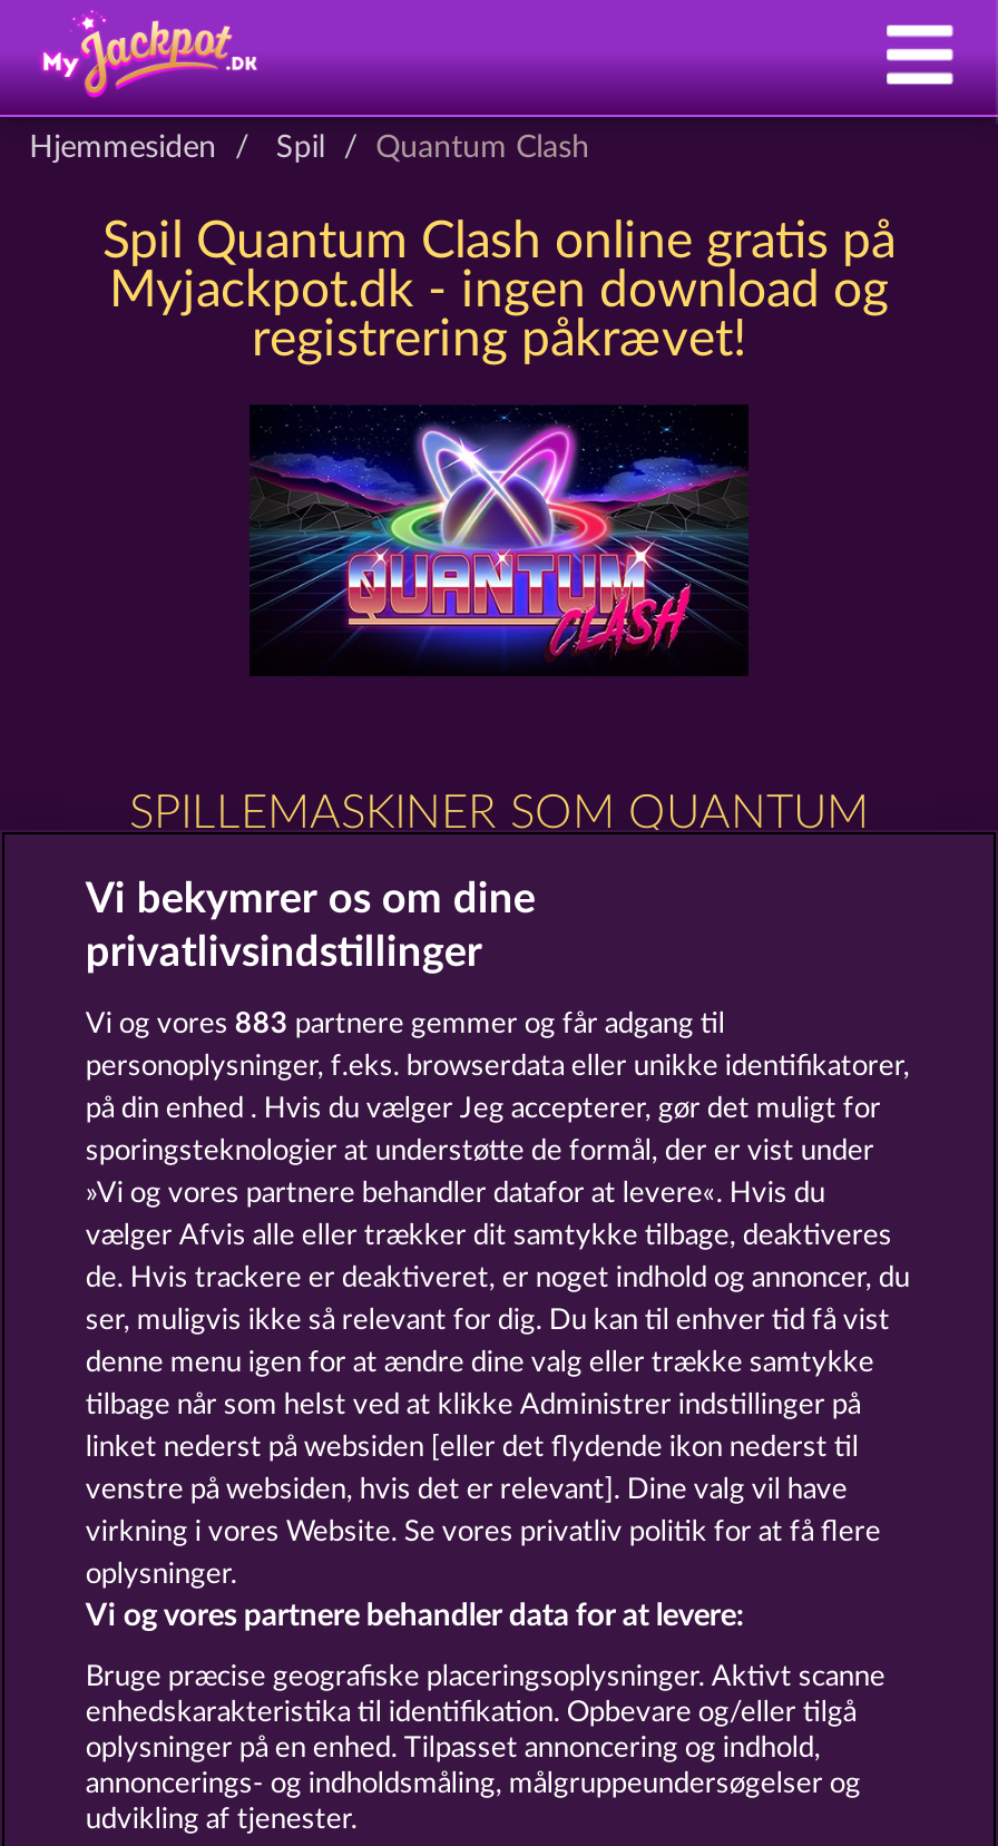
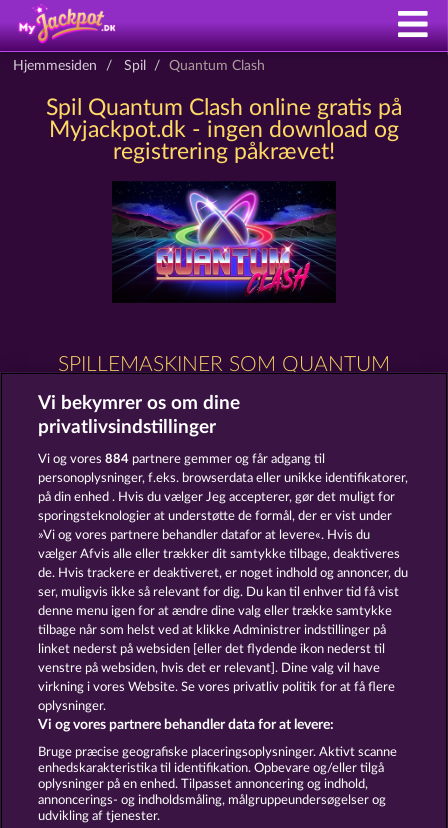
- Vi og vores 883 partnere gemmer og får adgang til
+ Vi og vores 884 partnere gemmer og får adgang til
